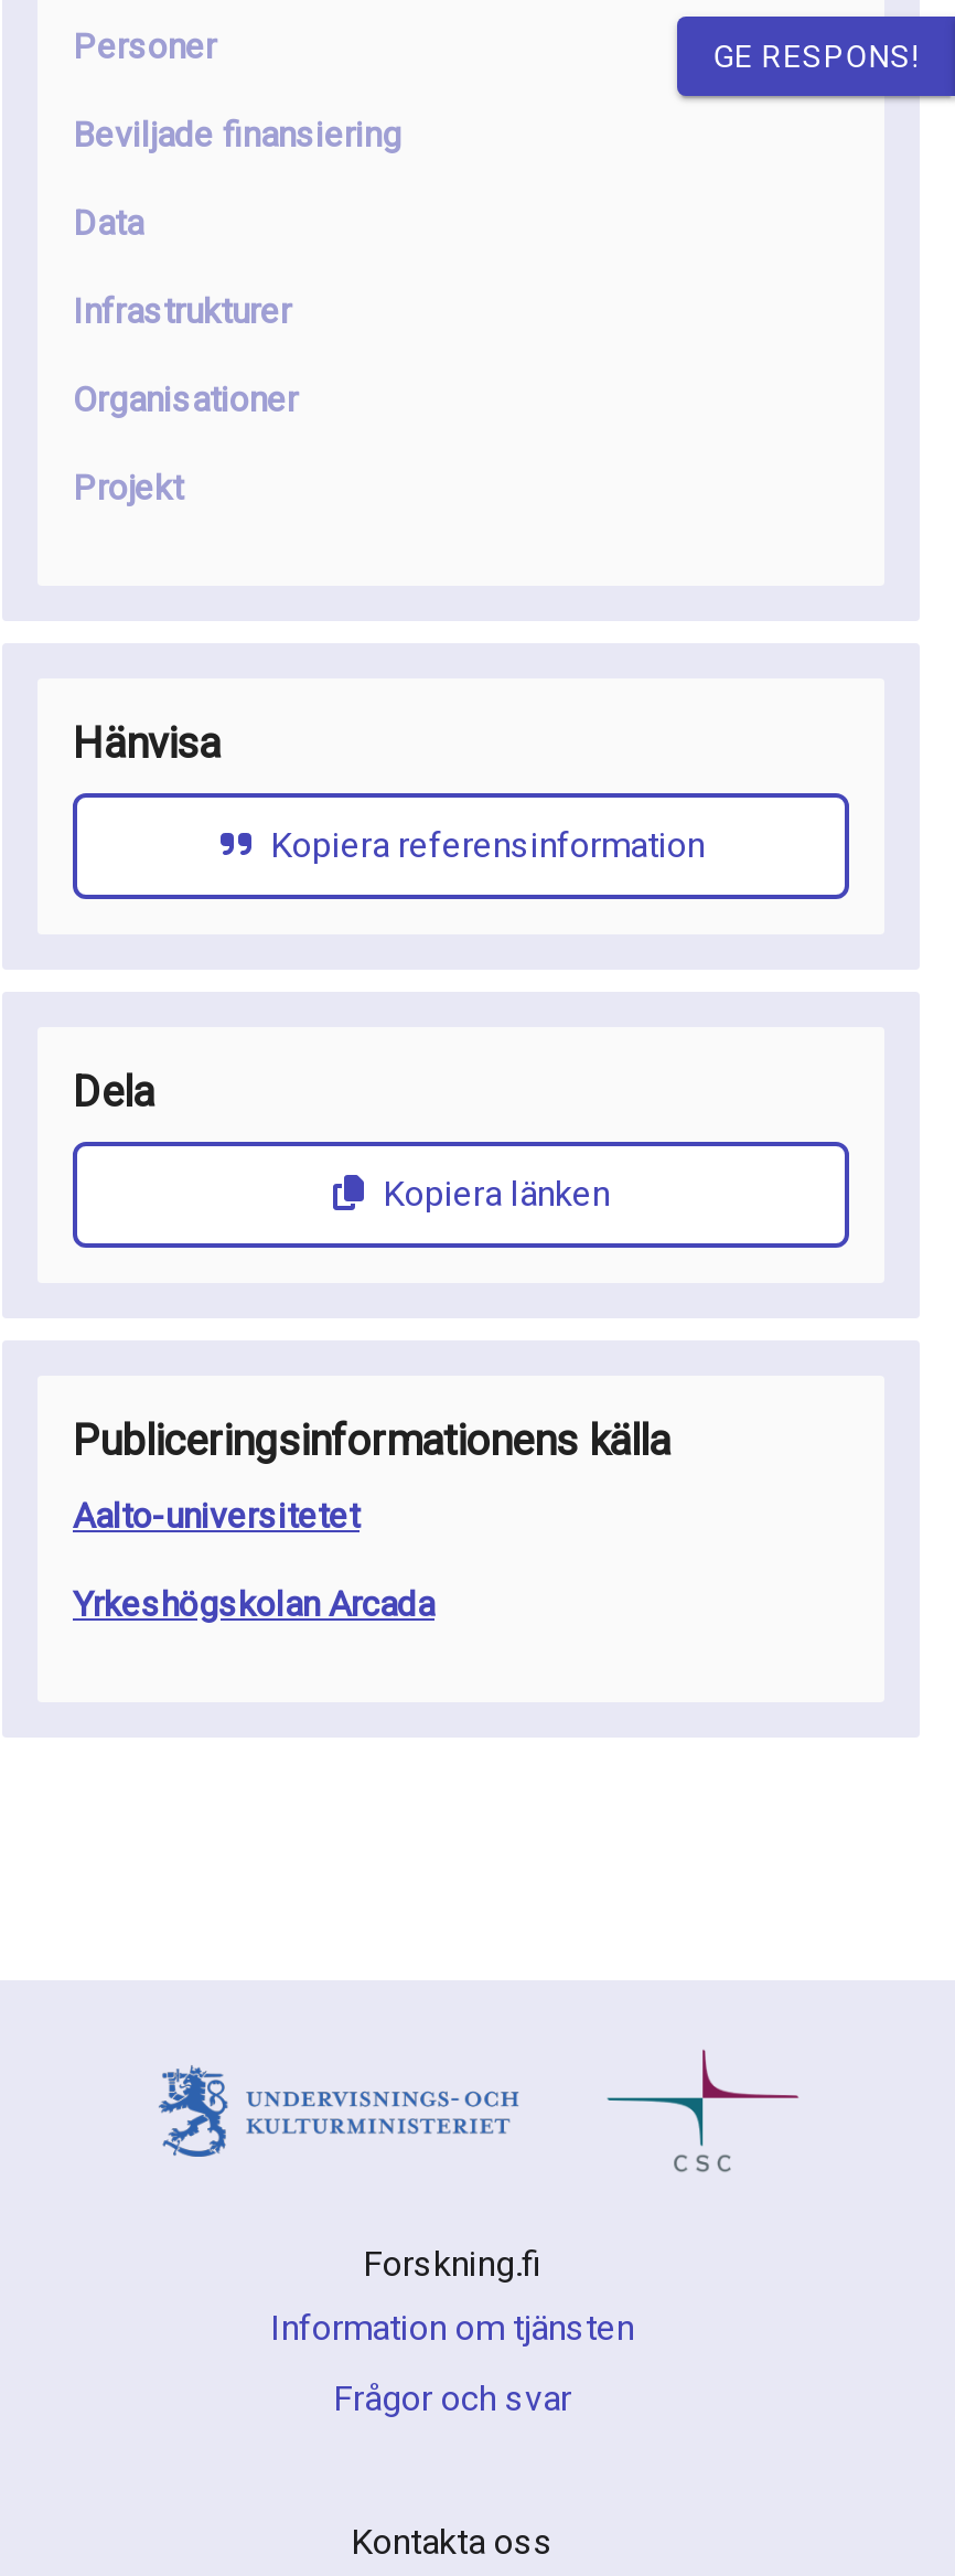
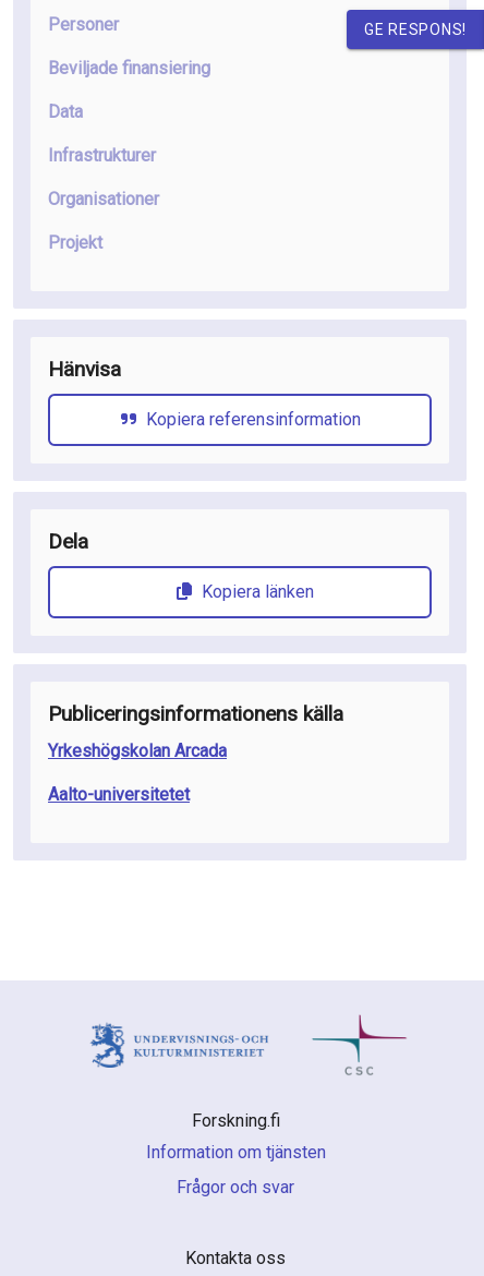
moved down: Aalto-universitetet

moved up: Yrkeshögskolan Arcada
